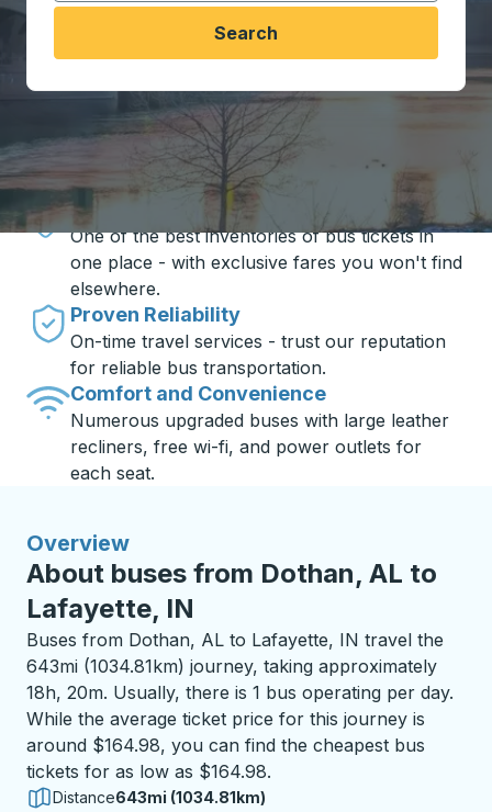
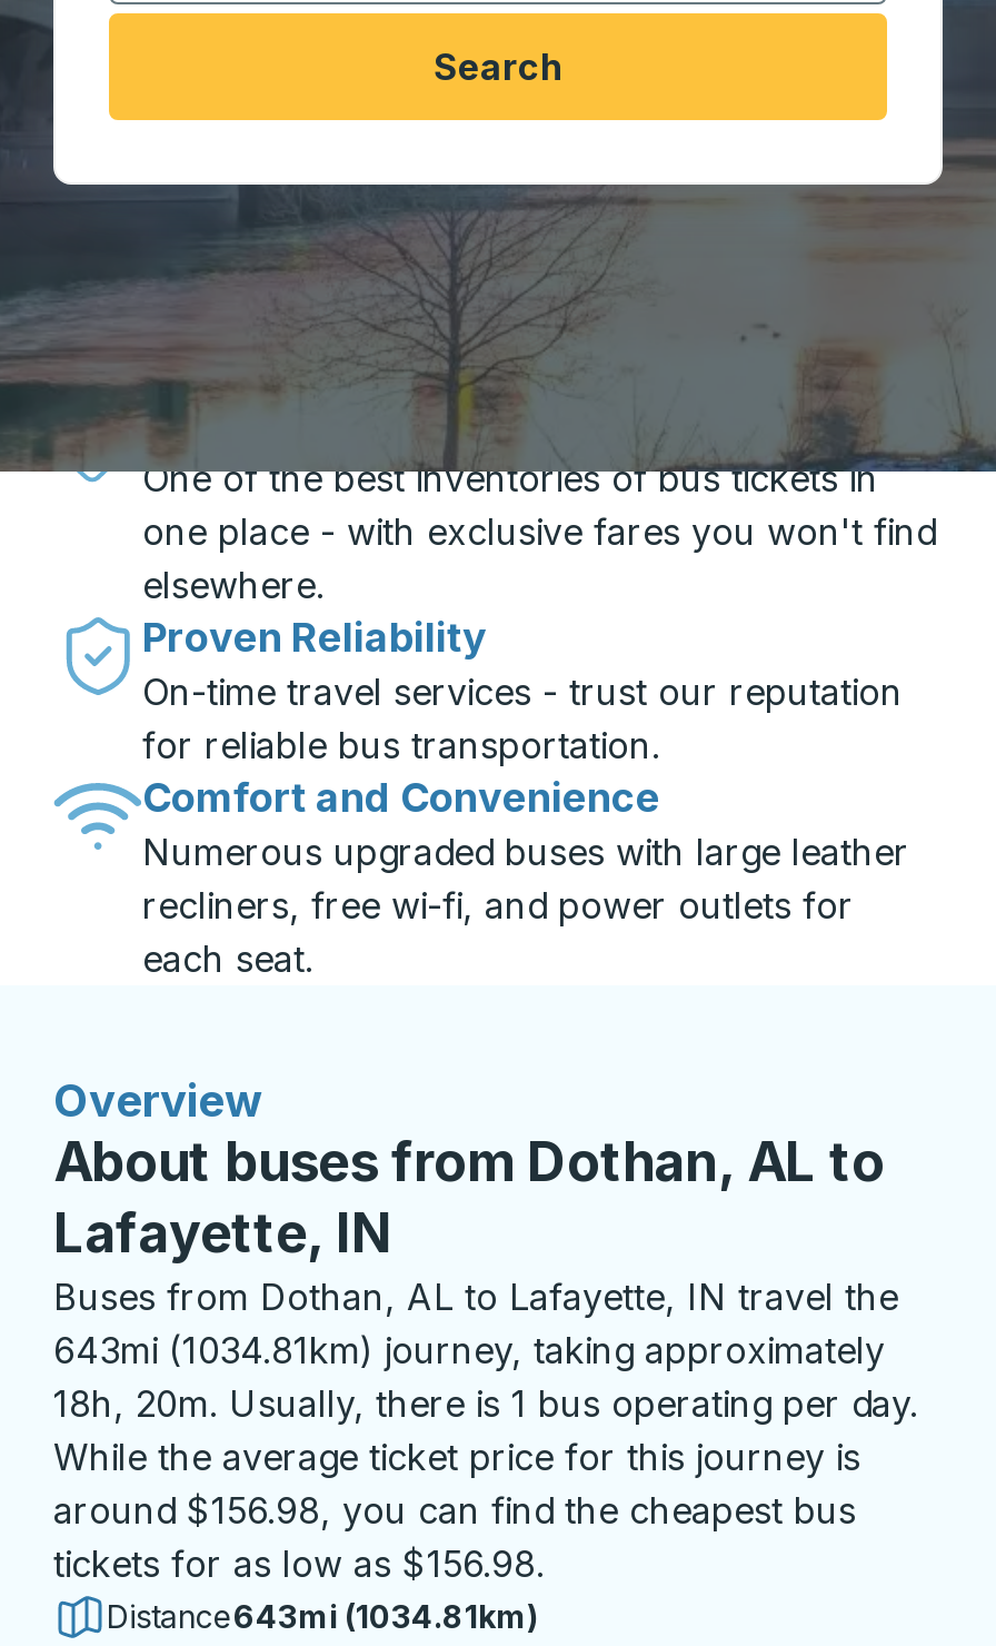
- around $164.98, you can find the cheapest bus
+ around $156.98, you can find the cheapest bus

- tickets for as low as $164.98.
+ tickets for as low as $156.98.
